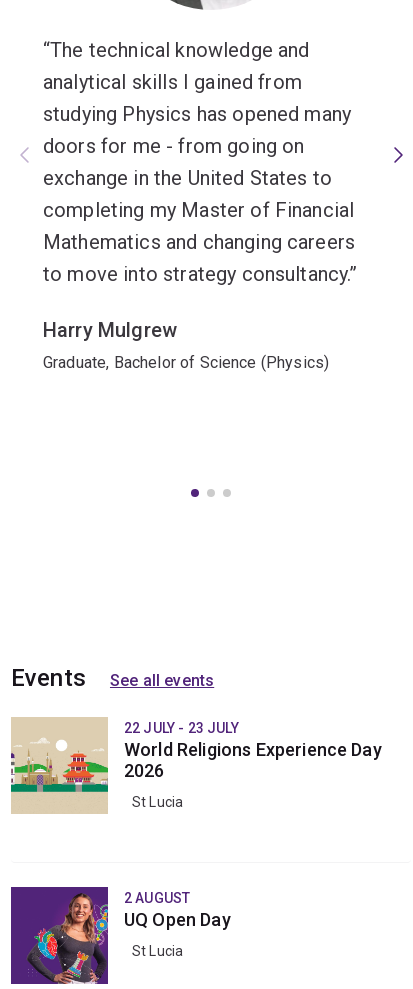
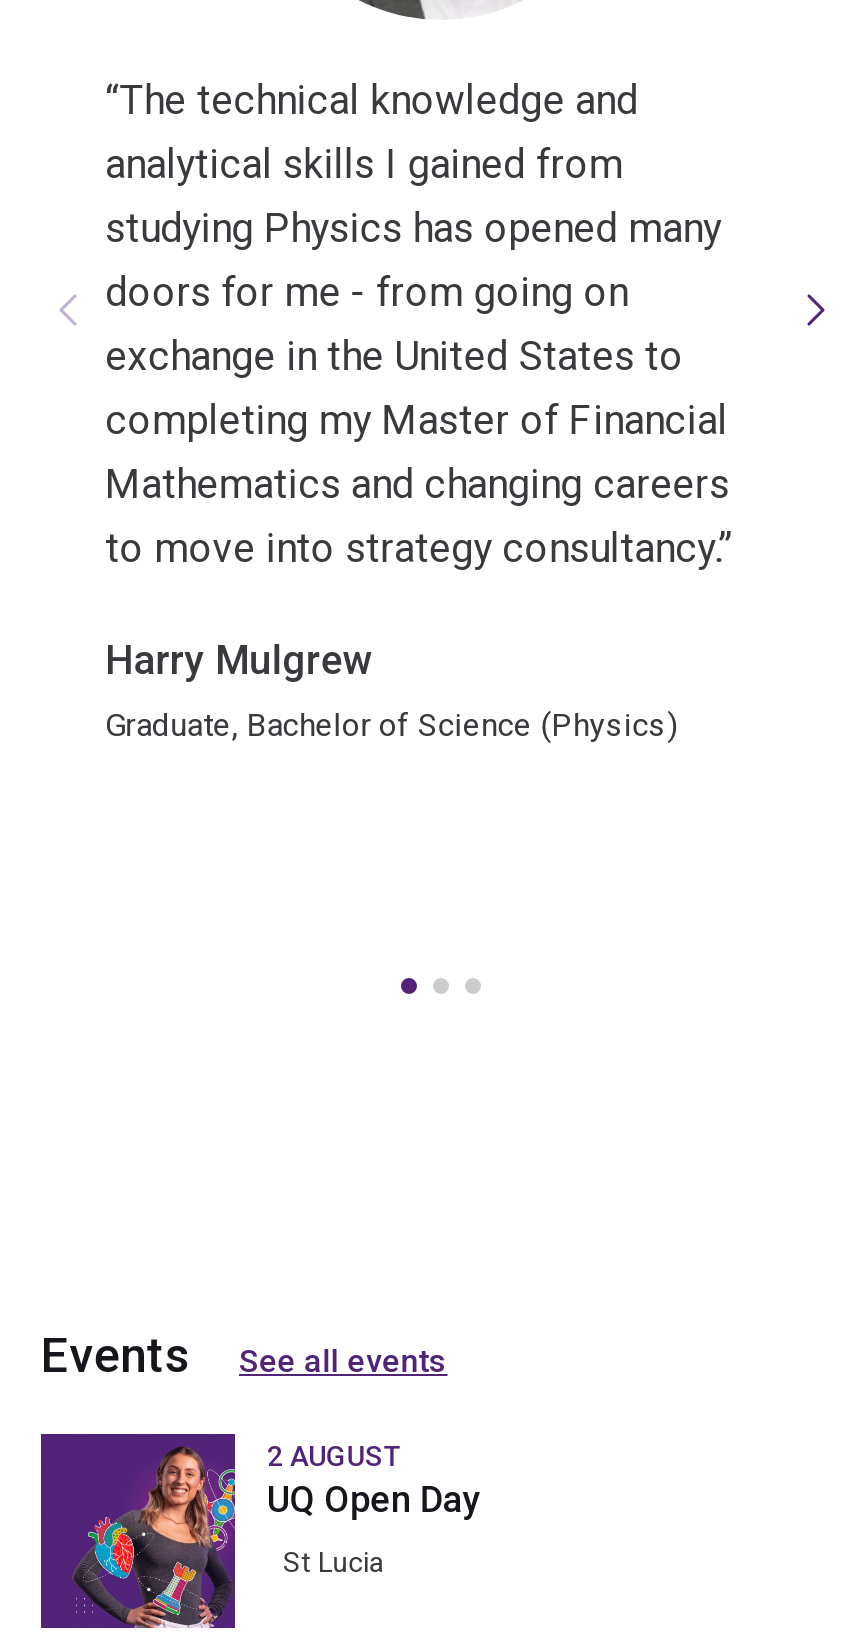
- [image]
- 22 JULY - 23 JULY
- World Religions Experience Day
- 2026
- St Lucia
